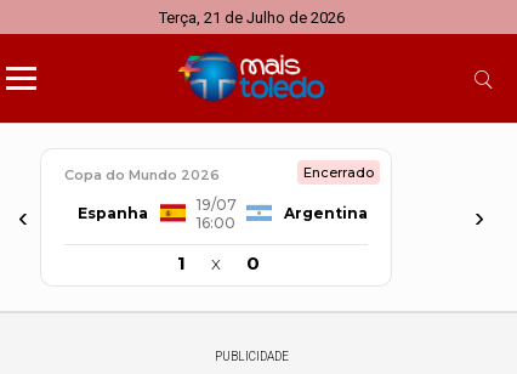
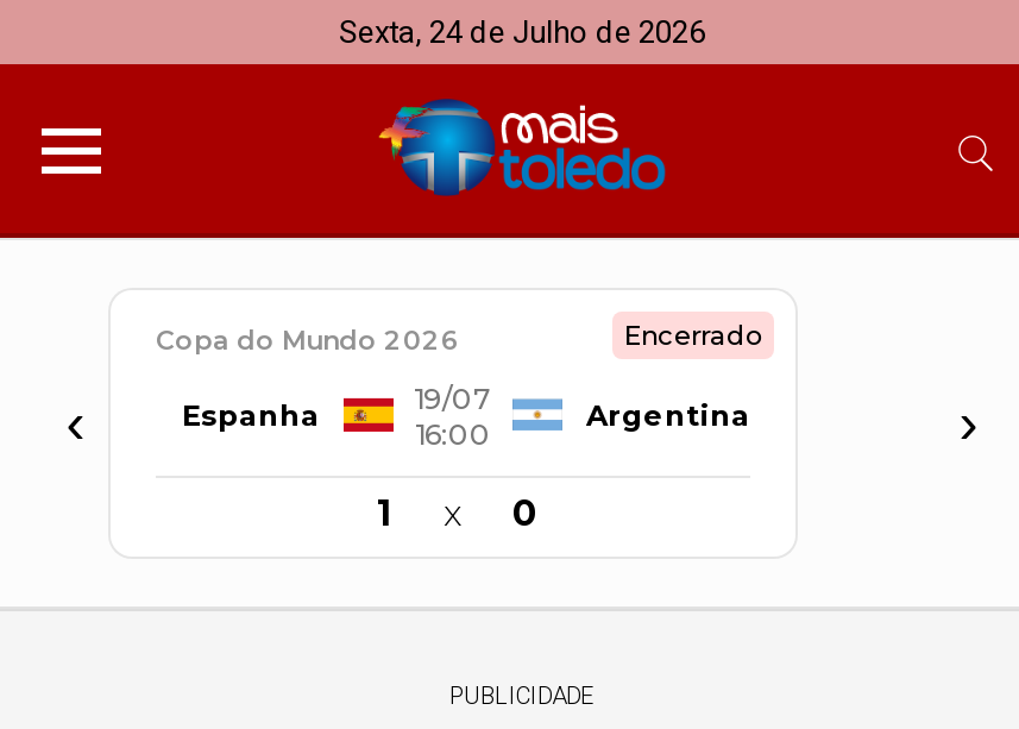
- Terça, 21 de Julho de 2026
+ Sexta, 24 de Julho de 2026
